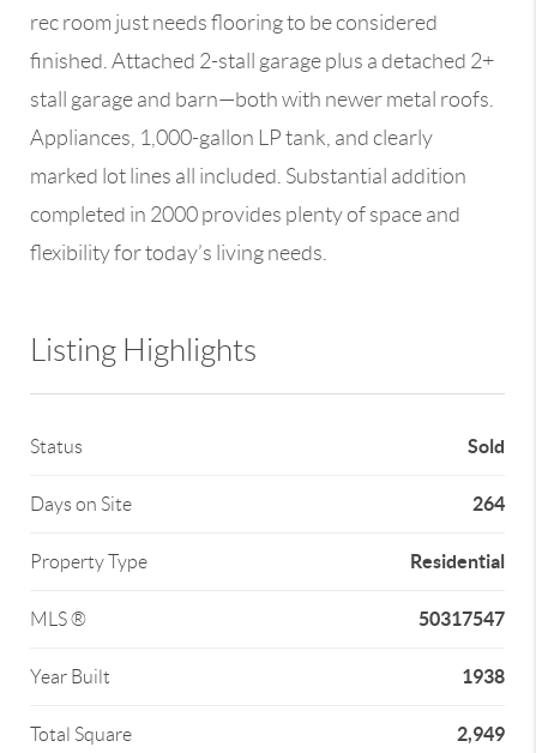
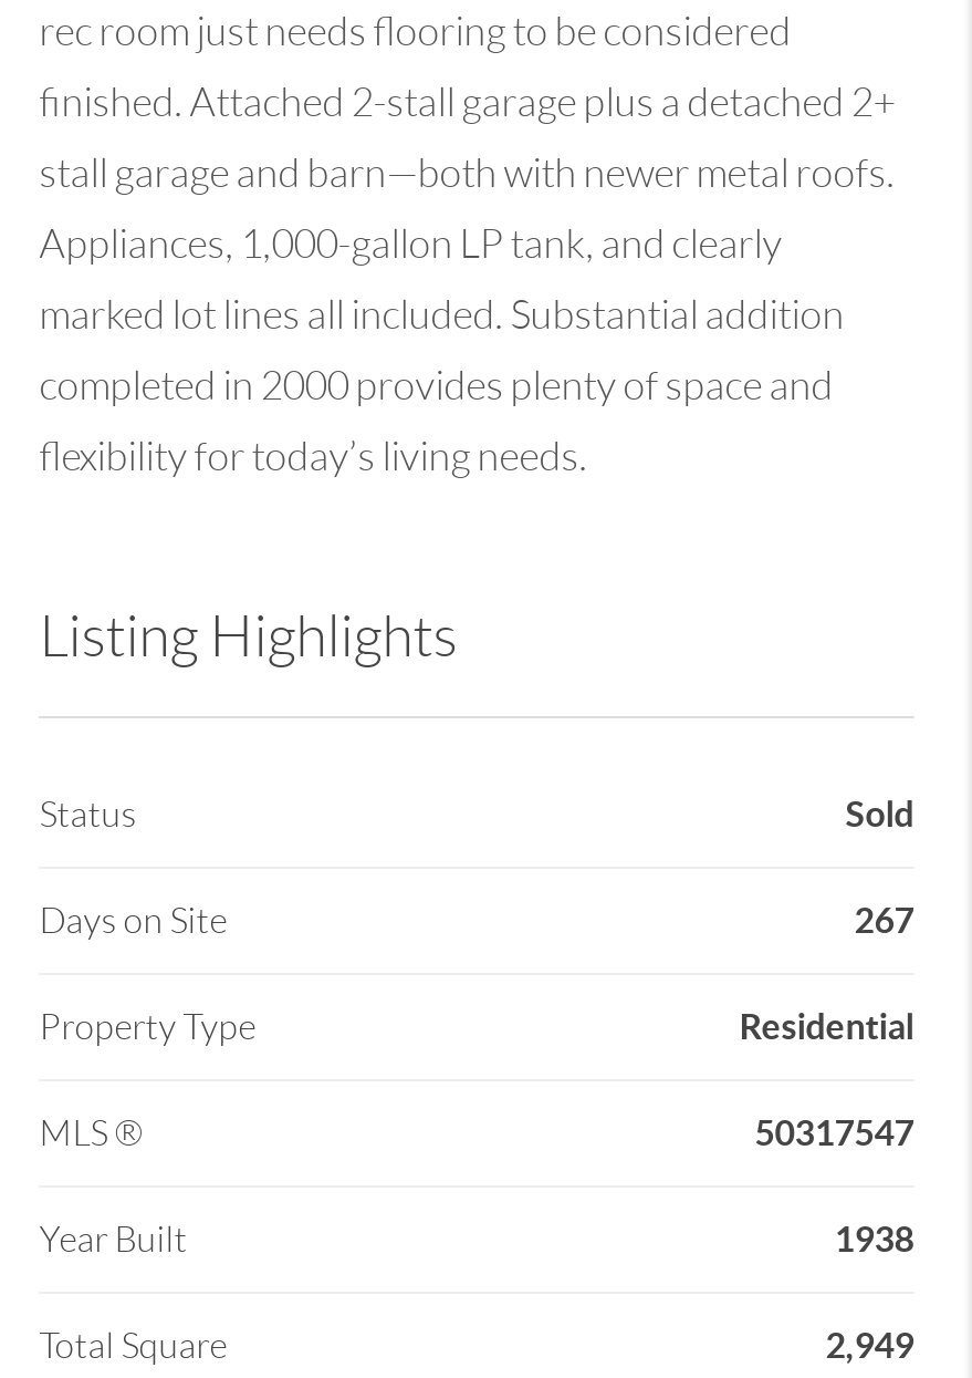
- 264
+ 267
